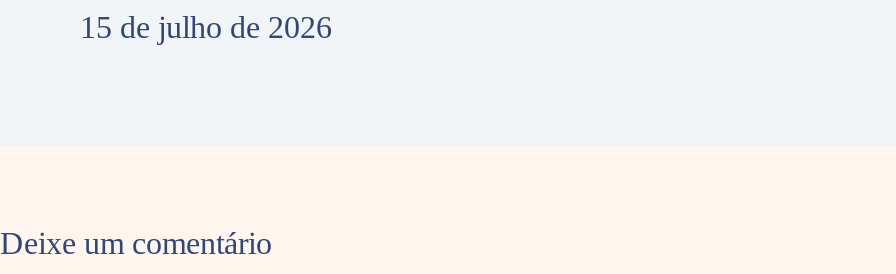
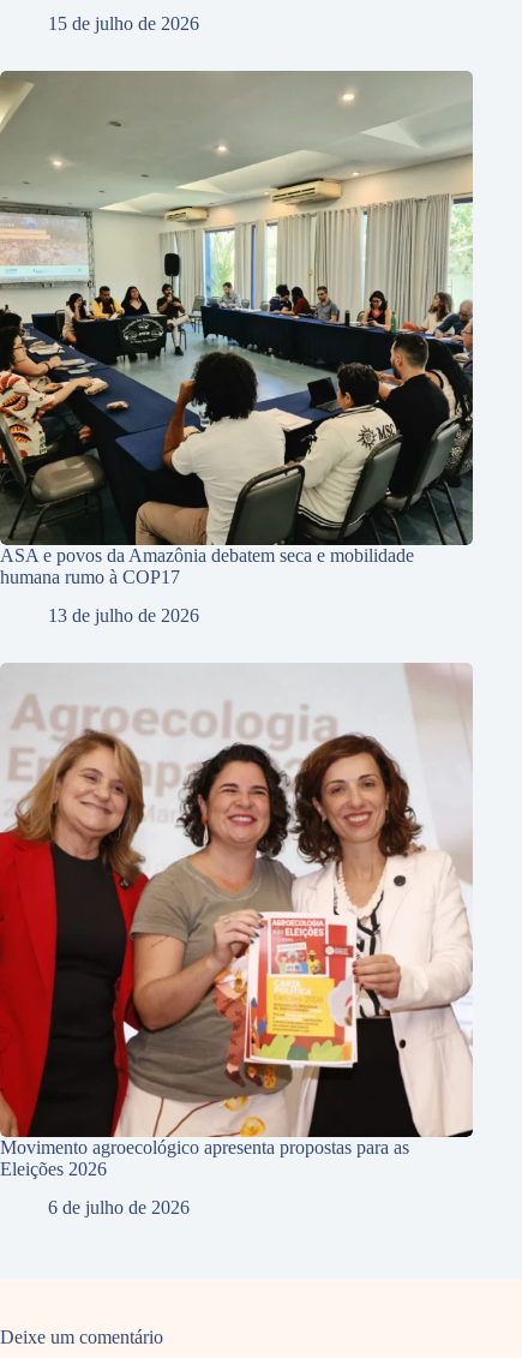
+ [image]
+ ASA e povos da Amazônia debatem seca e mobilidade
+ humana rumo à COP17
+ 13 de julho de 2026

+ [image]
+ Movimento agroecológico apresenta propostas para as
+ Eleições 2026
+ 6 de julho de 2026
